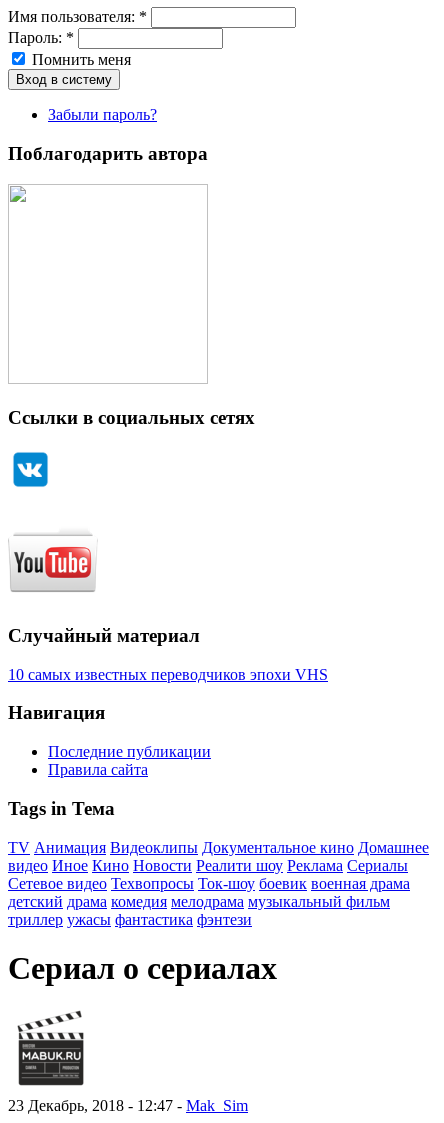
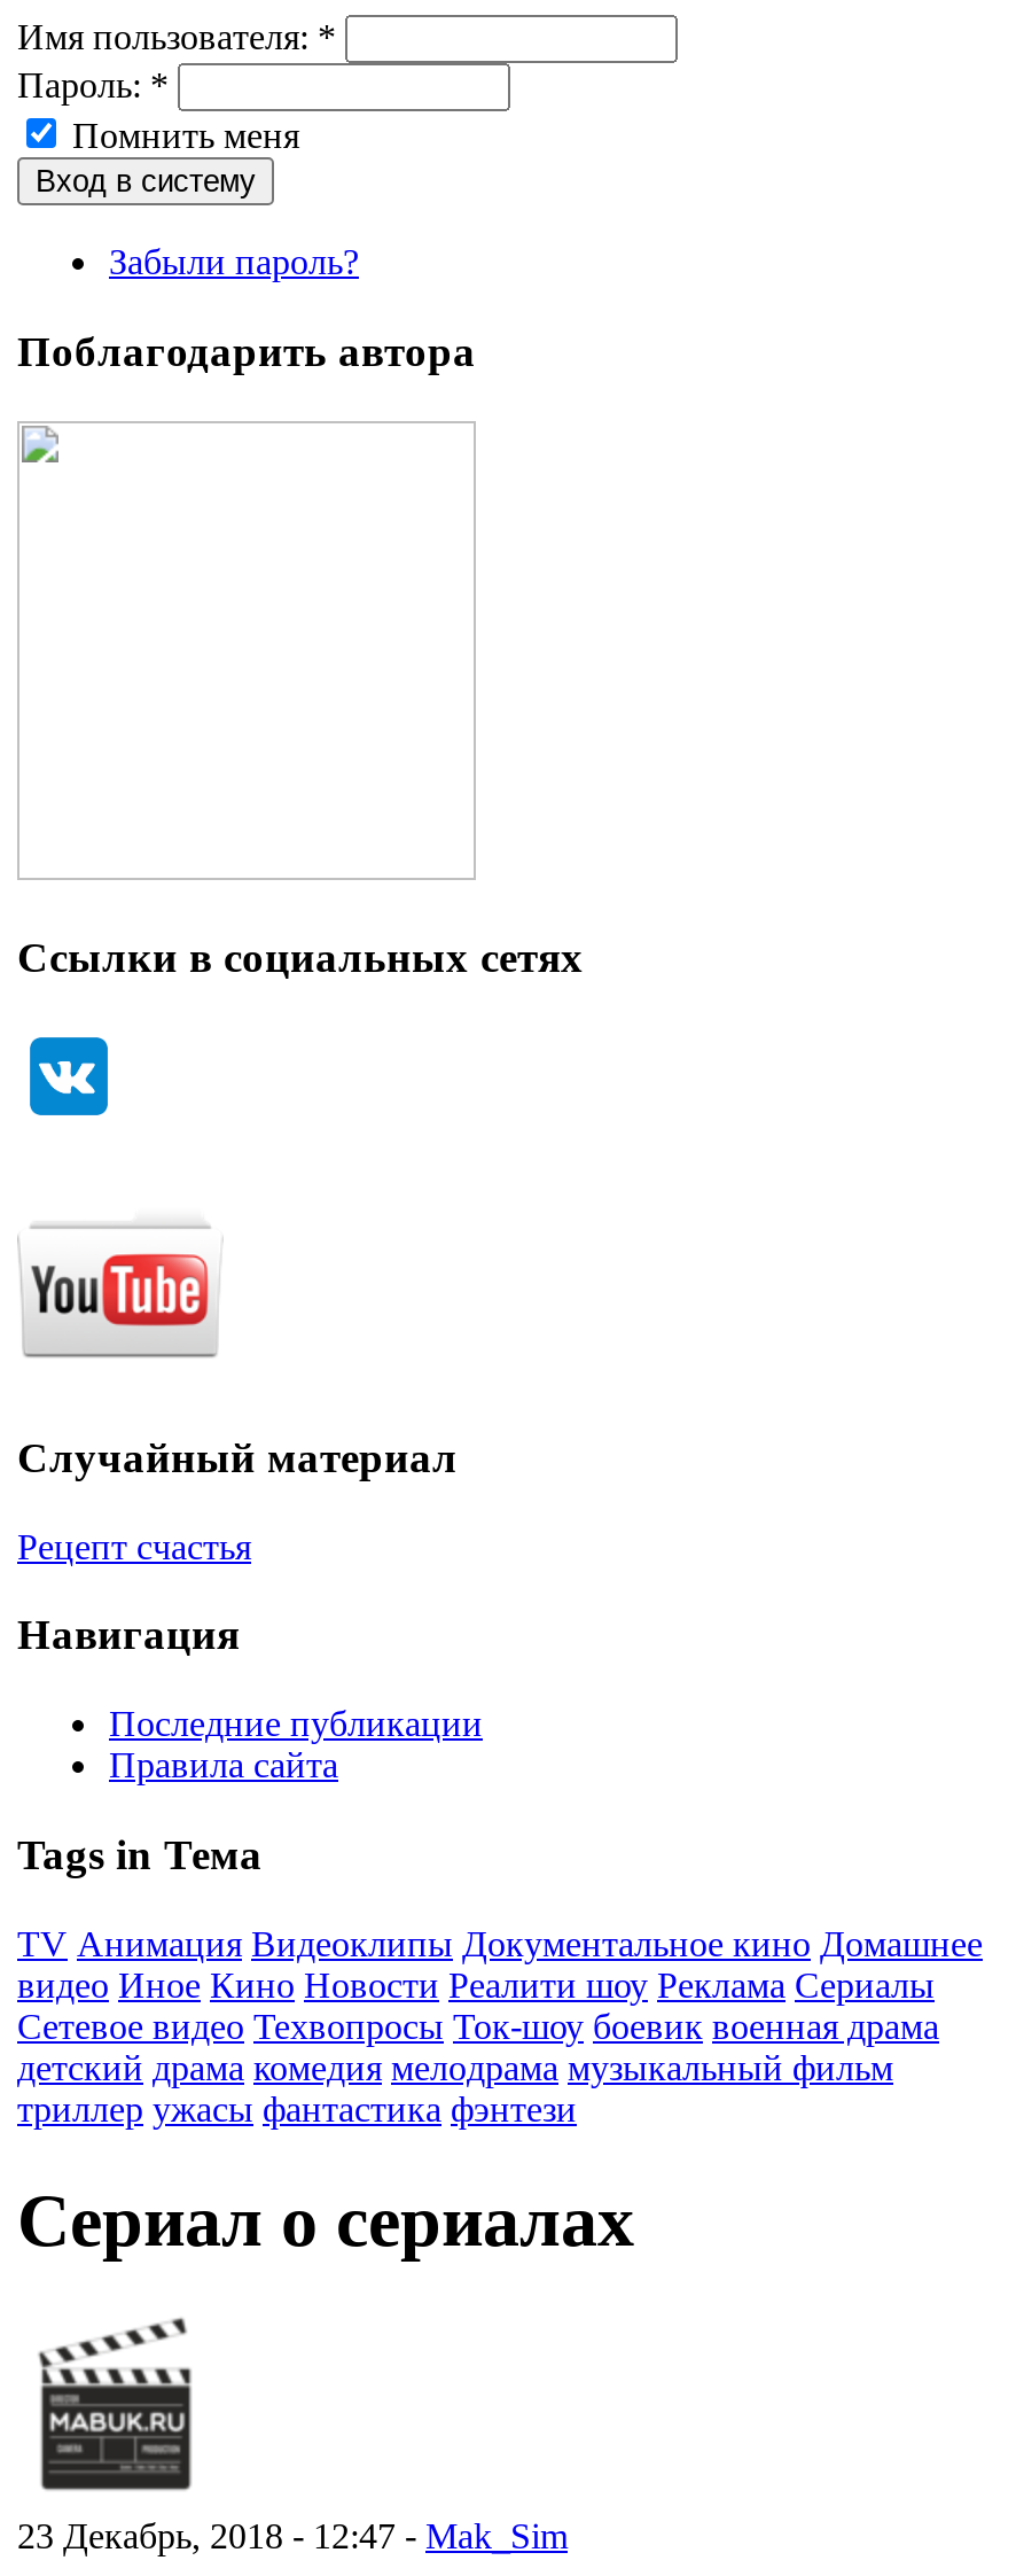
- 10 самых известных переводчиков эпохи VHS
+ Рецепт счастья
